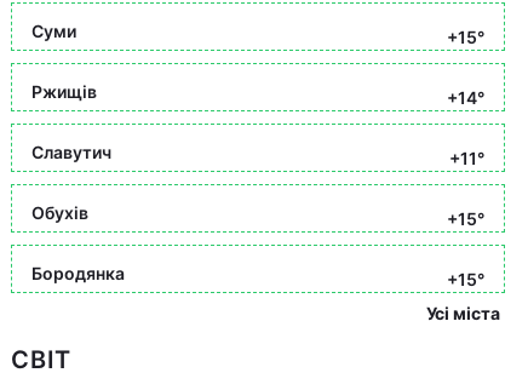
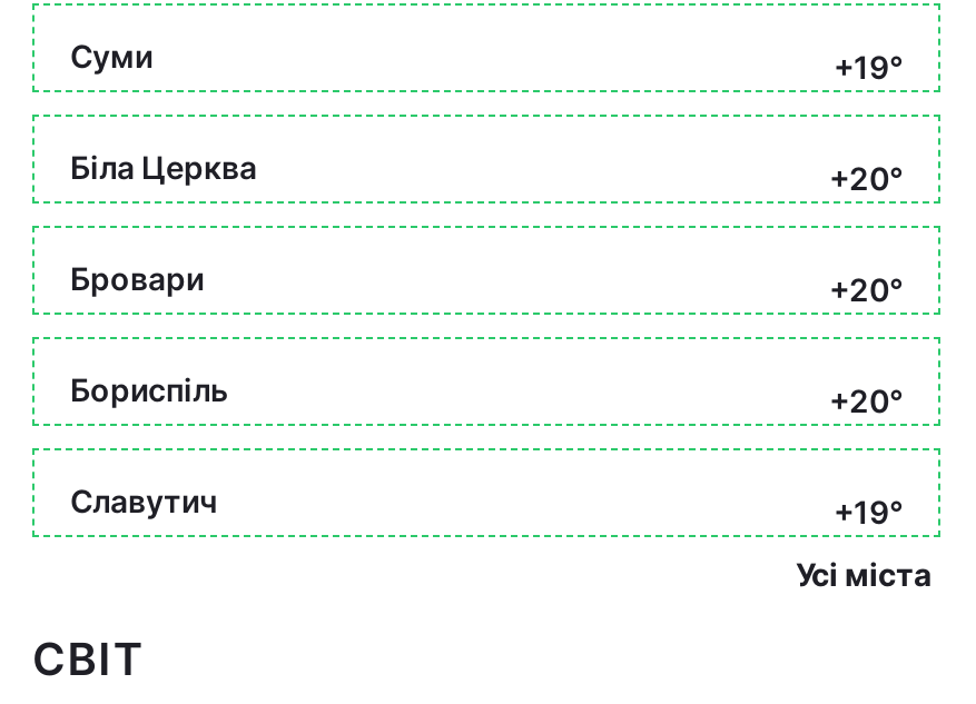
- +15°
- Ржищів
- +14°
+ +19°
+ Біла Церква
+ +20°
+ Бровари
+ +20°
+ Бориспіль
+ +20°

- +11°
- Обухів
- +15°
- Бородянка
- +15°
+ +19°

moved down: Славутич
